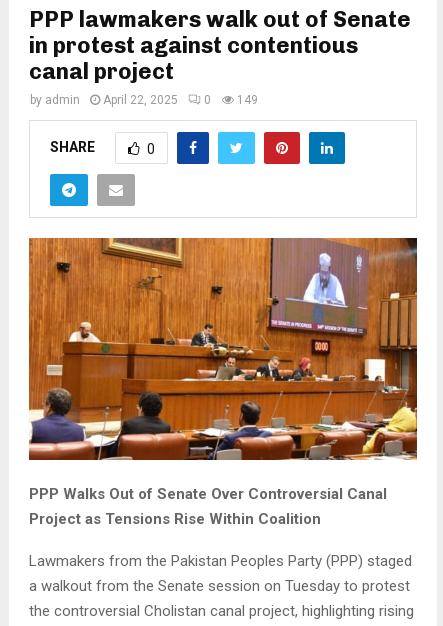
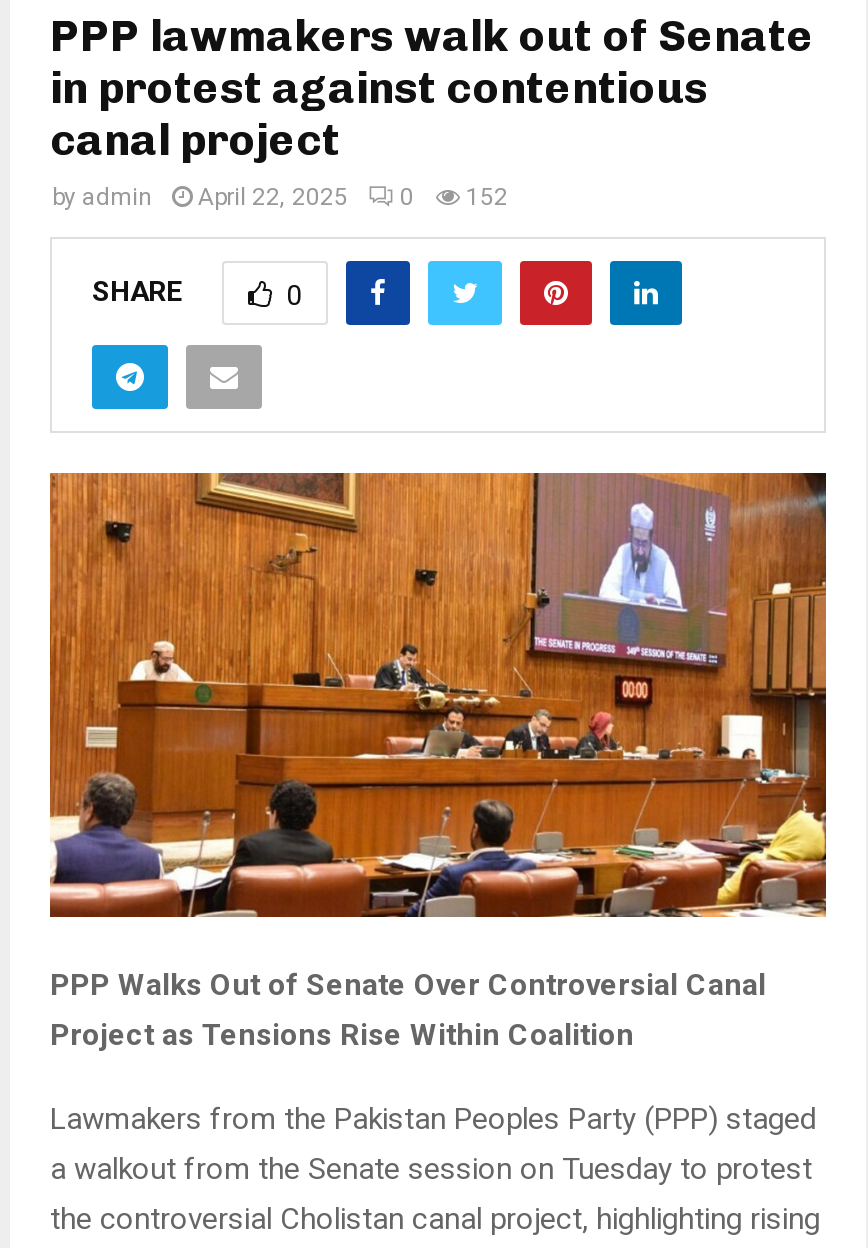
- by admin April 22, 2025 0 149
+ by admin April 22, 2025 0 152
